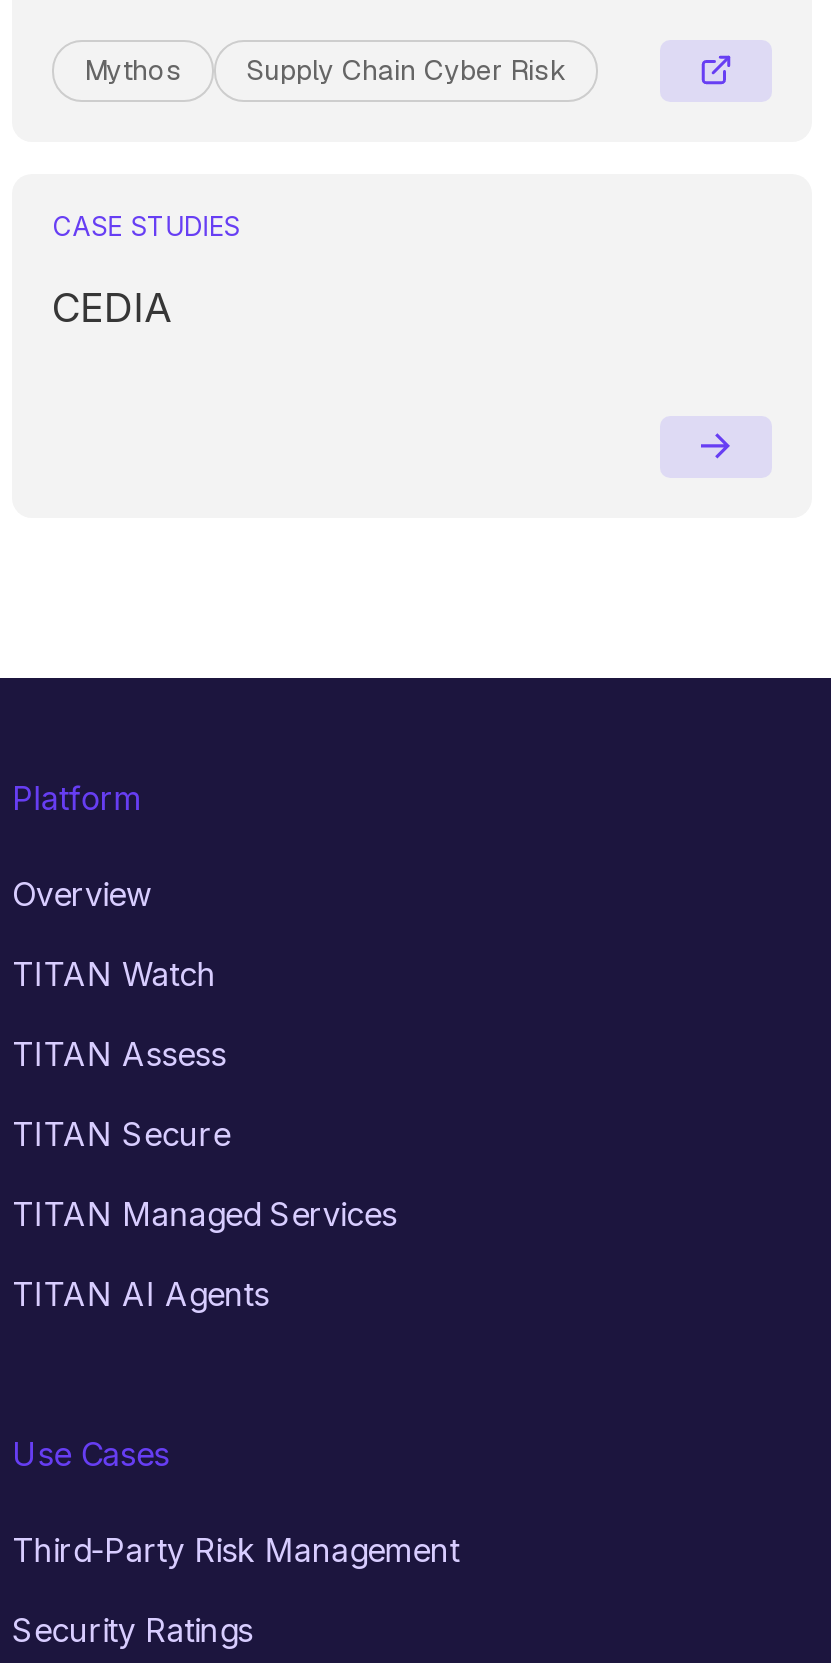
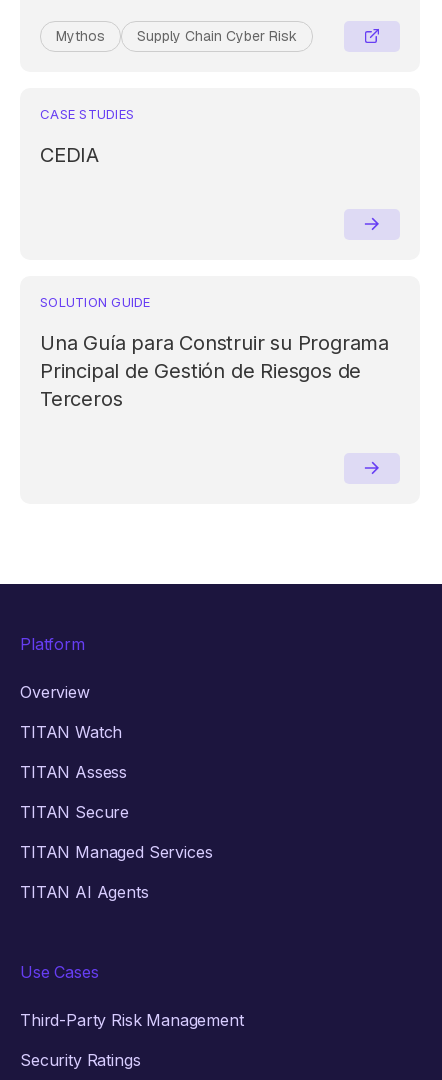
+ SOLUTION GUIDE
+ Una Guía para Construir su Programa
+ Principal de Gestión de Riesgos de
+ Terceros
